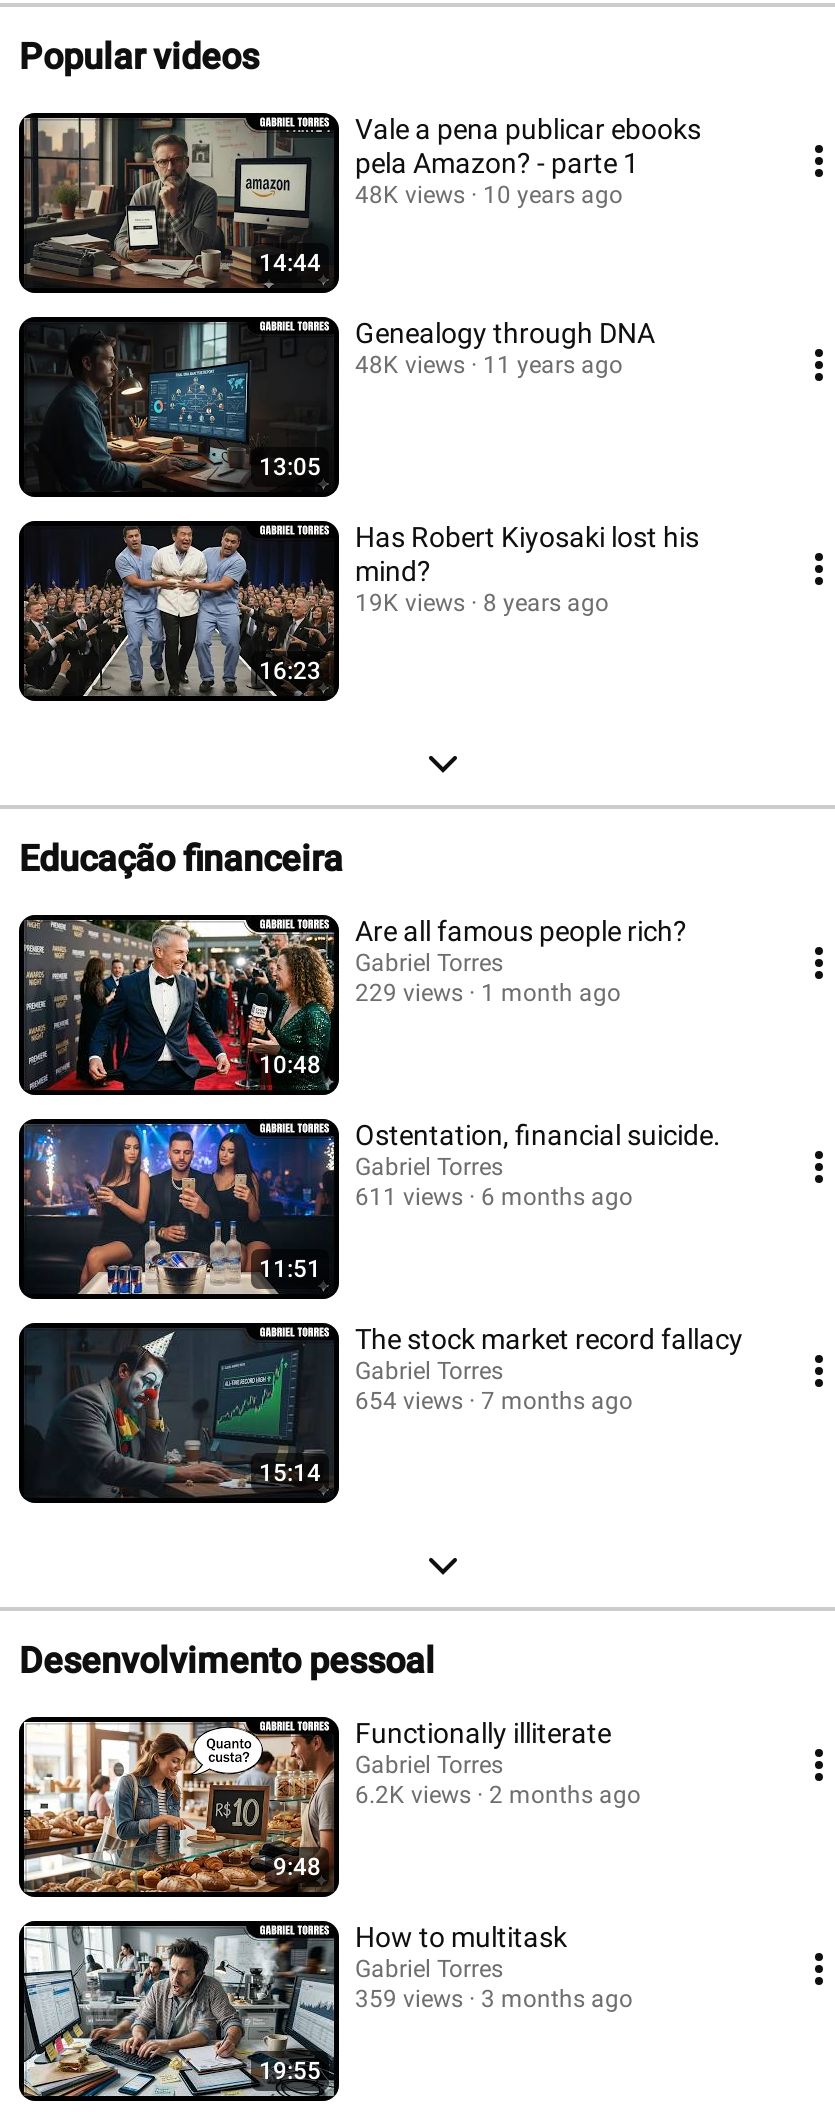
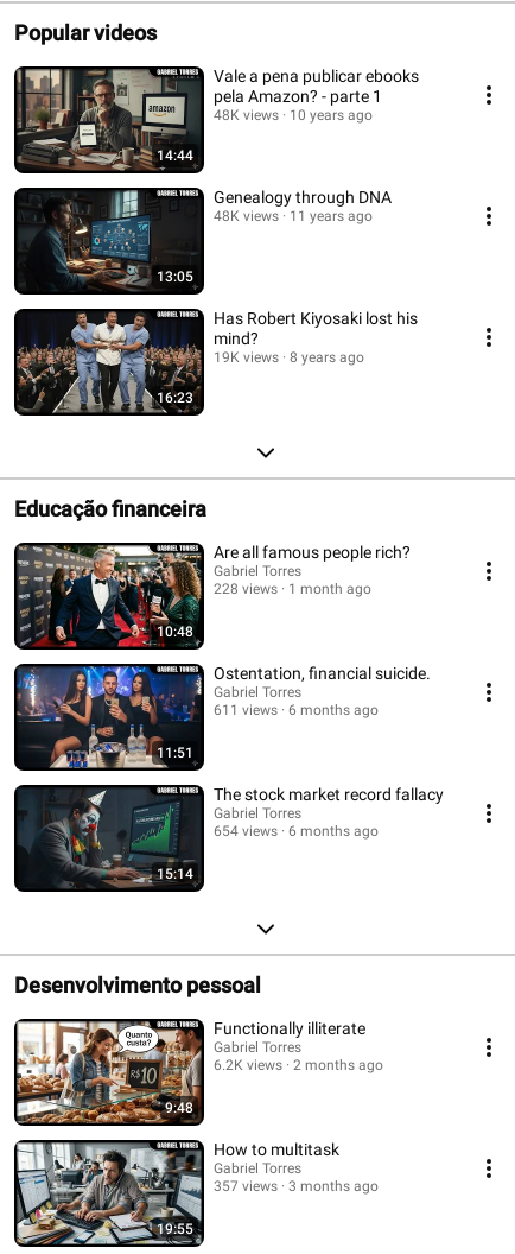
- 229 views 1 month ago
+ 228 views 1 month ago

- 654 views 7 months ago
+ 654 views 6 months ago

- 359 views 3 months ago
+ 357 views 3 months ago
